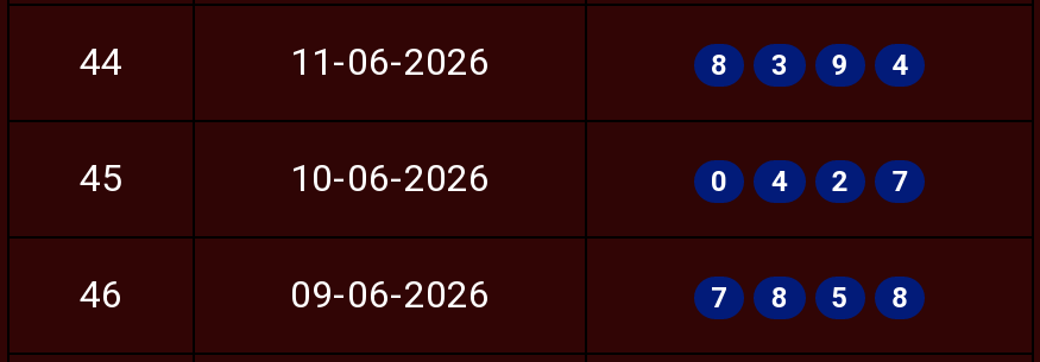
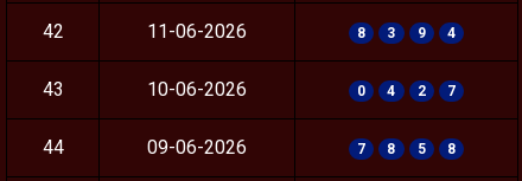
- 44
+ 42

- 45
+ 43

- 46
+ 44
